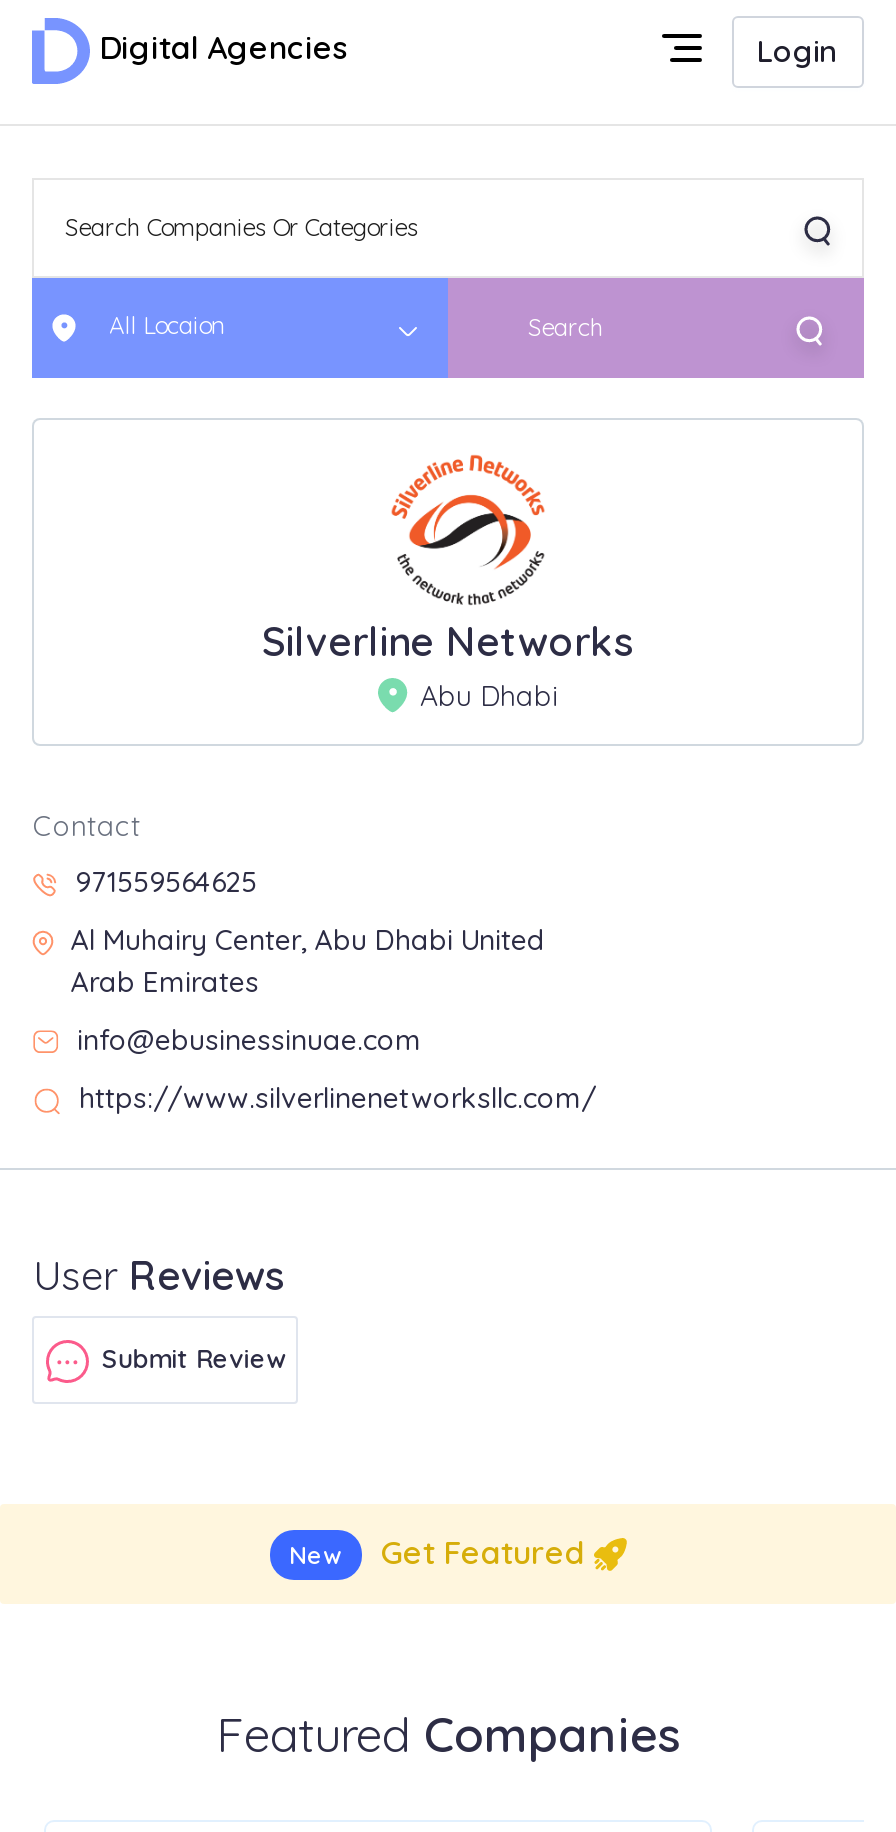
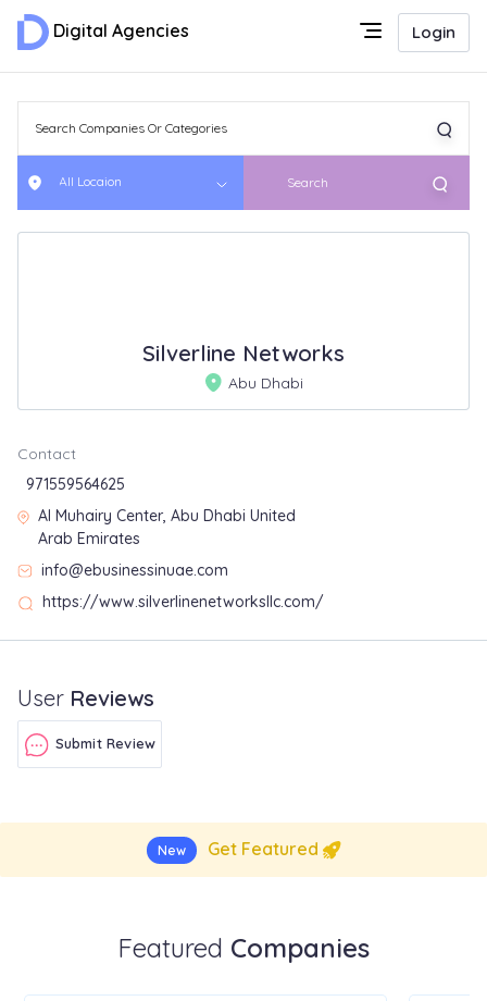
- [image]
